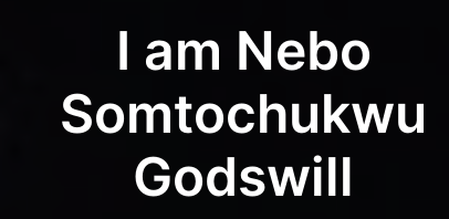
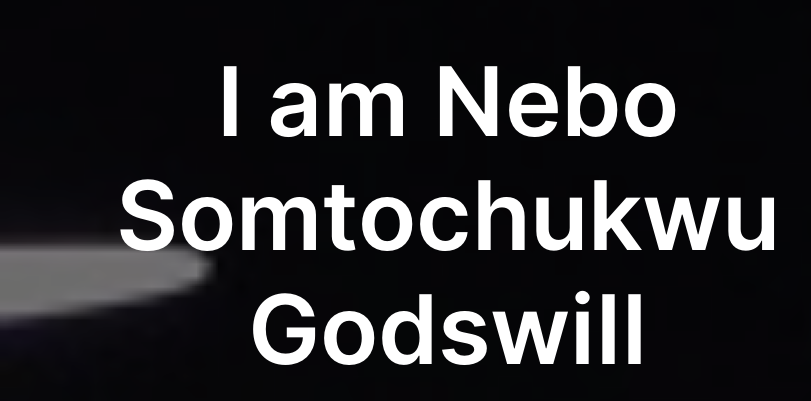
+ [image]
